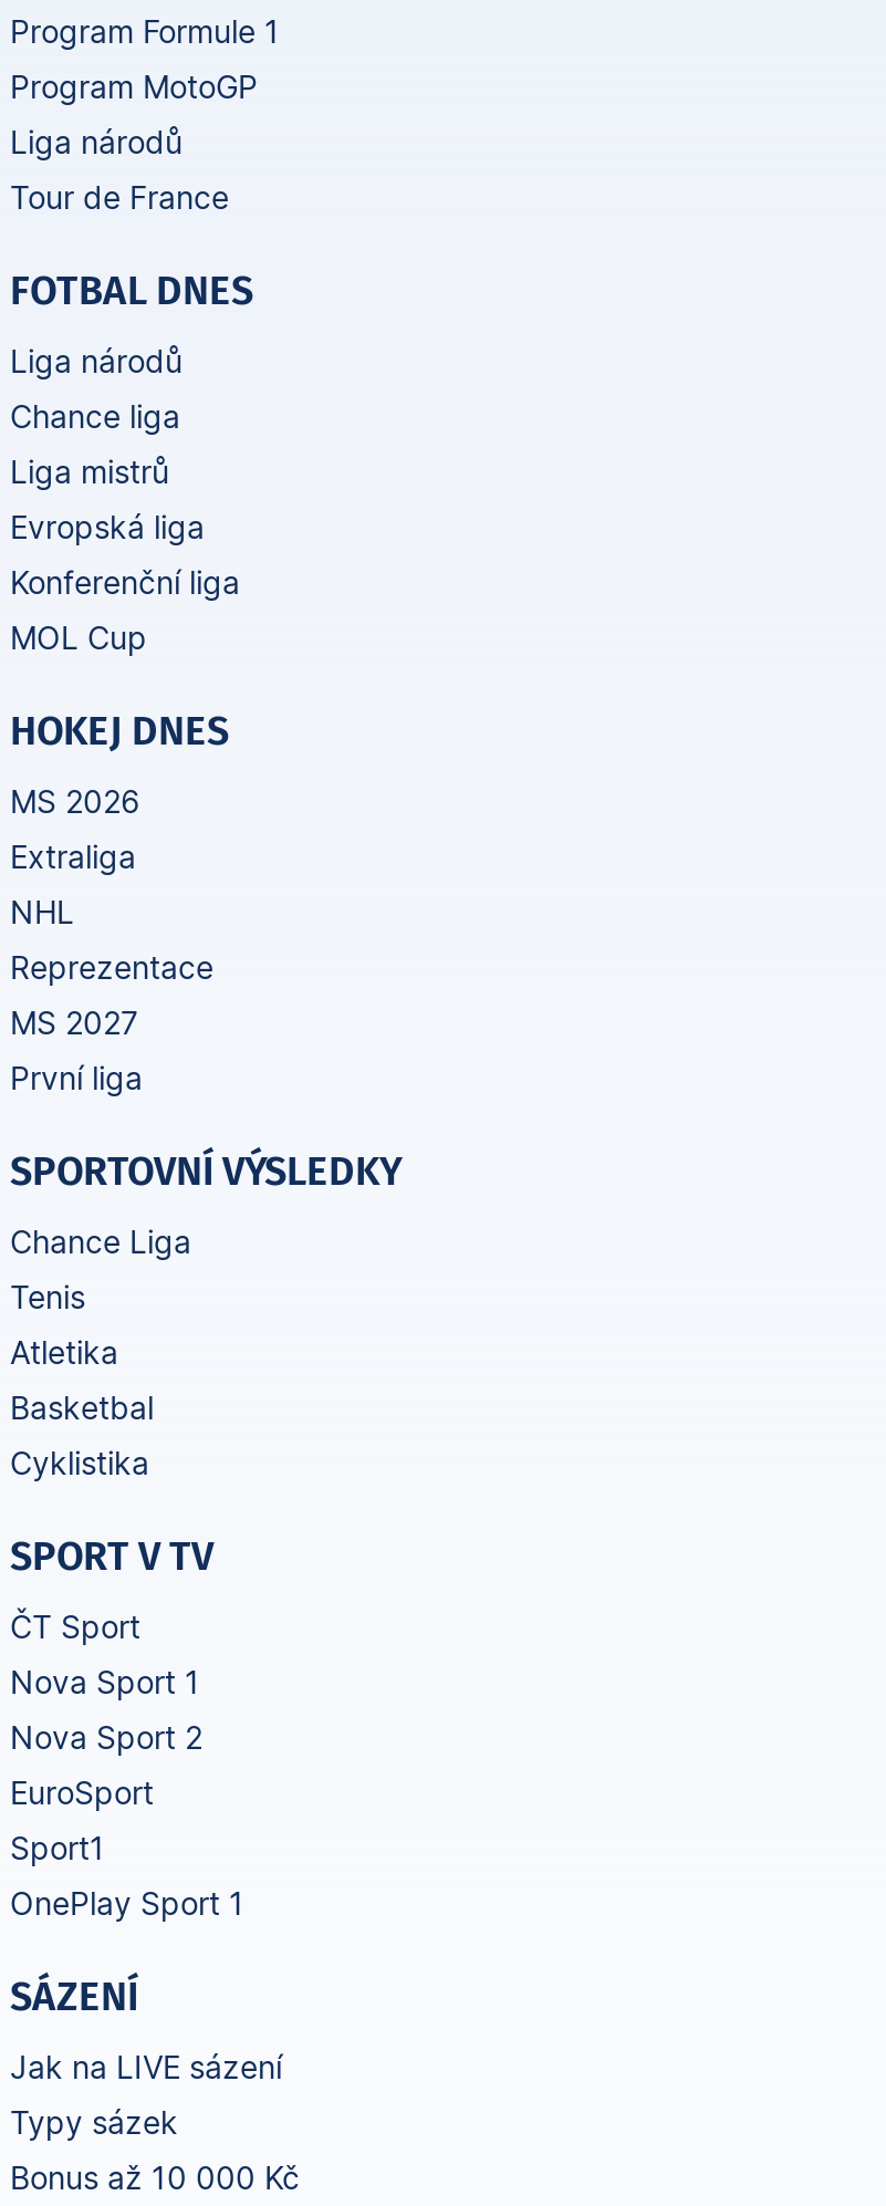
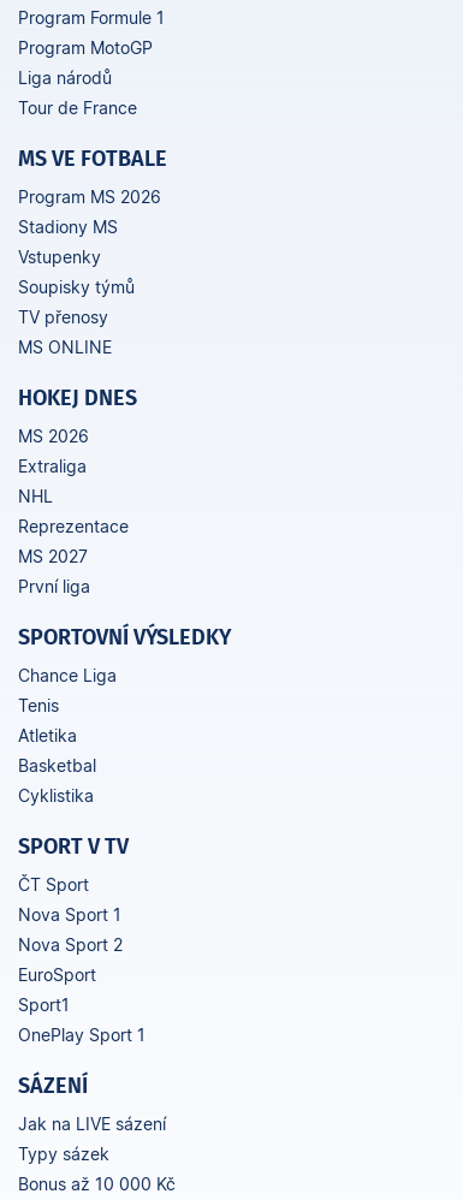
- FOTBAL DNES
+ MS VE FOTBALE

- Liga národů
+ Program MS 2026

- Chance liga
+ Stadiony MS

- Liga mistrů
+ Vstupenky

- Evropská liga
+ Soupisky týmů

- Konferenční liga
+ TV přenosy

- MOL Cup
+ MS ONLINE
